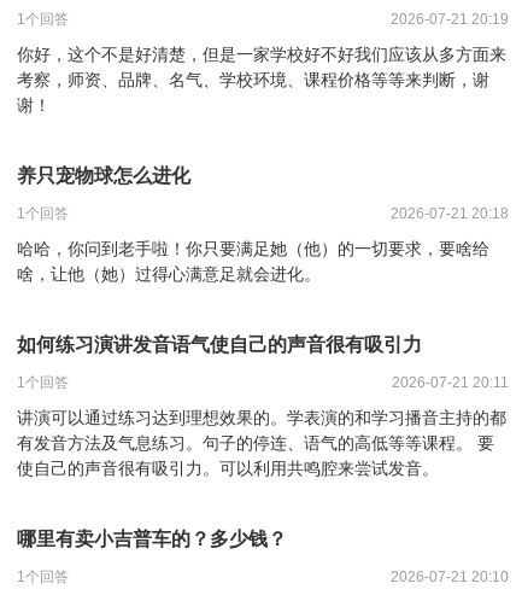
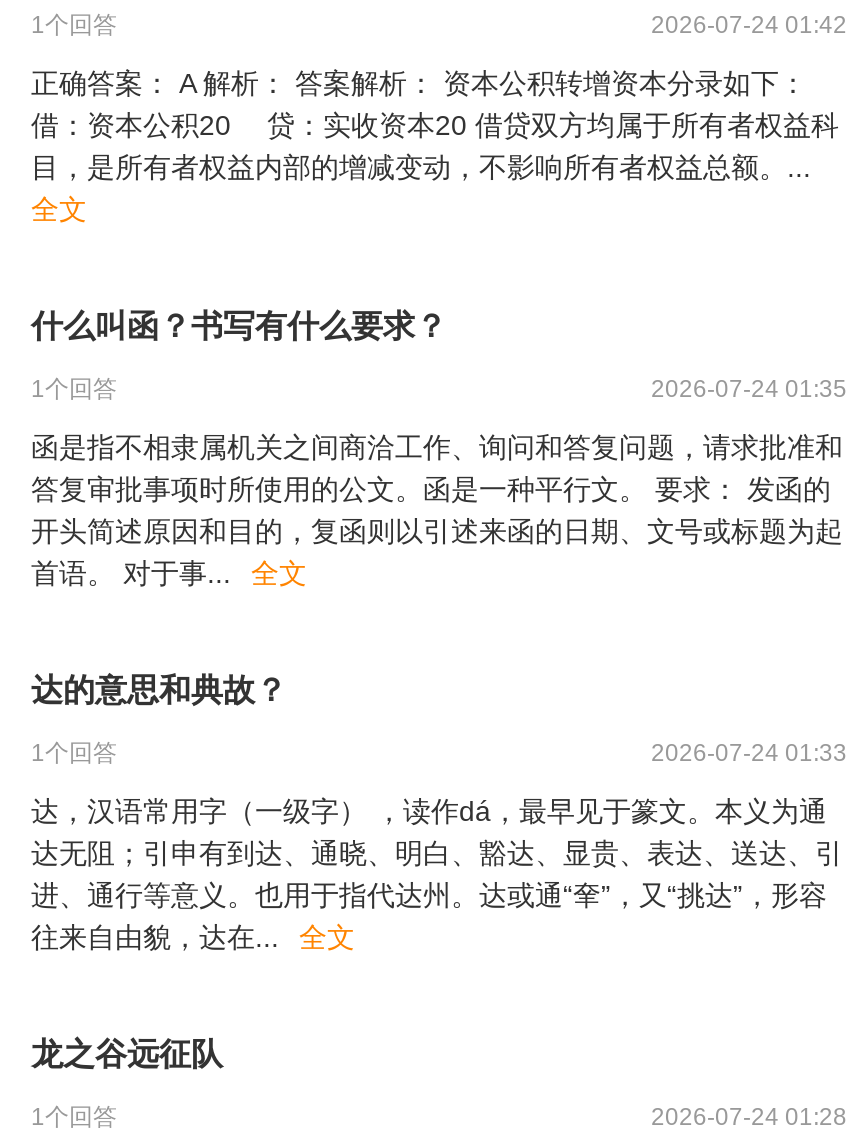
- 2026-07-21 20:19
+ 2026-07-24 01:42

- 你好，这个不是好清楚，但是一家学校好不好我们应该从多方面来
- 考察，师资、品牌、名气、学校环境、课程价格等等来判断，谢
- 谢！
+ 正确答案： A 解析： 答案解析： 资本公积转增资本分录如下：
+ 借：资本公积20 贷：实收资本20 借贷双方均属于所有者权益科
+ 目，是所有者权益内部的增减变动，不影响所有者权益总额。...
+ 全文

- 养只宠物球怎么进化
+ 什么叫函？书写有什么要求？

- 2026-07-21 20:18
+ 2026-07-24 01:35

- 哈哈，你问到老手啦！你只要满足她（他）的一切要求，要啥给
- 啥，让他（她）过得心满意足就会进化。
+ 函是指不相隶属机关之间商洽工作、询问和答复问题，请求批准和
+ 答复审批事项时所使用的公文。函是一种平行文。 要求： 发函的
+ 开头简述原因和目的，复函则以引述来函的日期、文号或标题为起
+ 首语。 对于事...
+ 全文

- 如何练习演讲发音语气使自己的声音很有吸引力
+ 达的意思和典故？

- 2026-07-21 20:11
+ 2026-07-24 01:33

- 讲演可以通过练习达到理想效果的。学表演的和学习播音主持的都
- 有发音方法及气息练习。句子的停连、语气的高低等等课程。 要
- 使自己的声音很有吸引力。可以利用共鸣腔来尝试发音。
+ 达，汉语常用字（一级字） ，读作dá，最早见于篆文。本义为通
+ 达无阻；引申有到达、通晓、明白、豁达、显贵、表达、送达、引
+ 进、通行等意义。也用于指代达州。达或通“羍”，又“挑达”，形容
+ 往来自由貌，达在...
+ 全文

- 哪里有卖小吉普车的？多少钱？
+ 龙之谷远征队

- 2026-07-21 20:10
+ 2026-07-24 01:28
